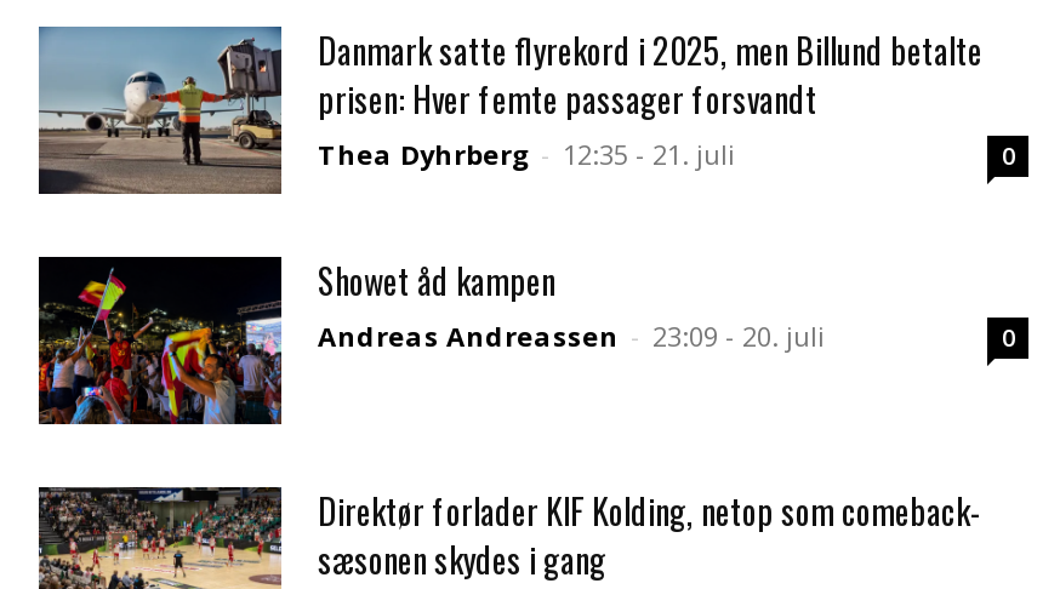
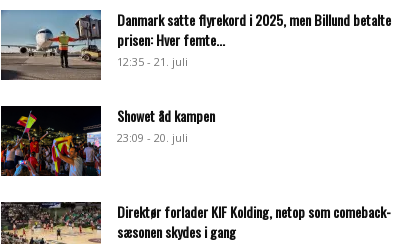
- prisen: Hver femte passager forsvandt
- Thea Dyhrberg - 12:35 - 21. juli
- 0
+ prisen: Hver femte...
+ 12:35 - 21. juli

- Andreas Andreassen - 23:09 - 20. juli
- 0
+ 23:09 - 20. juli
